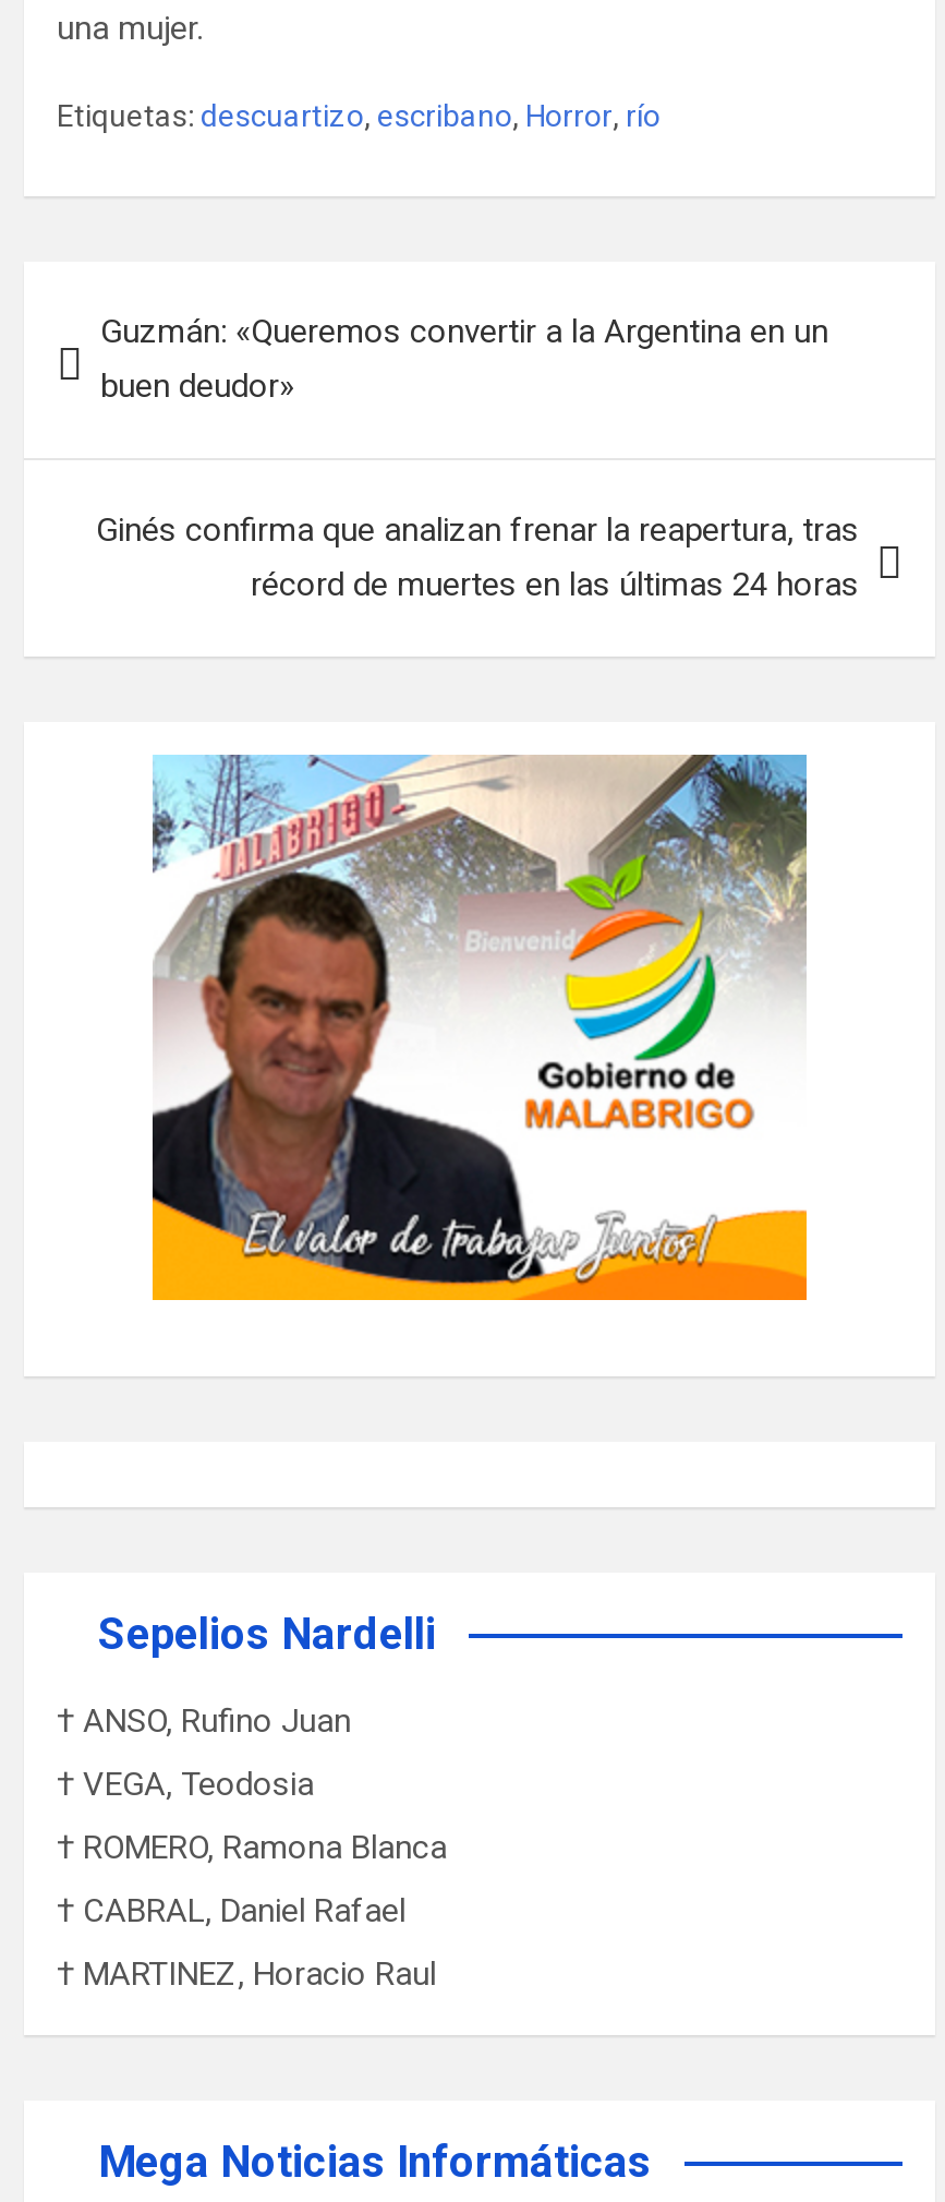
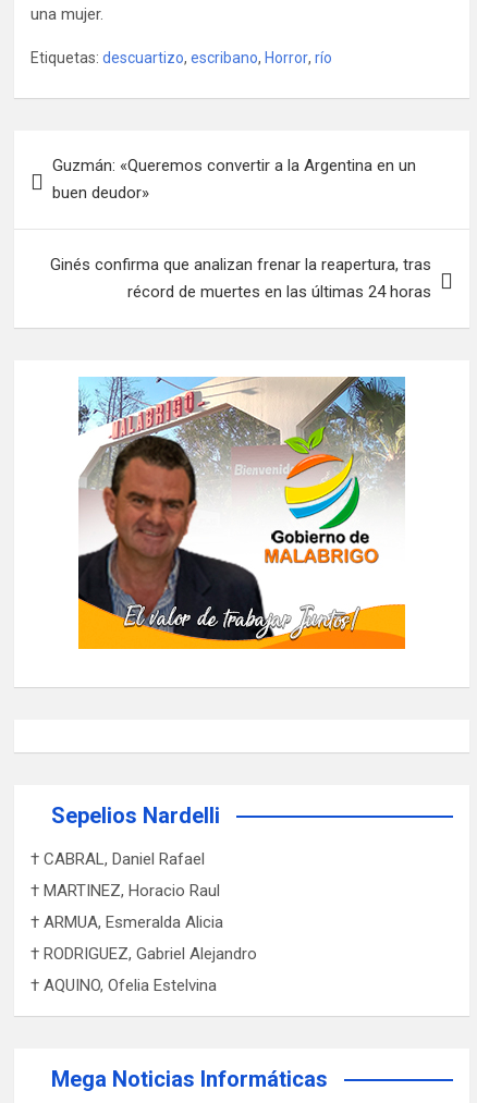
- † ANSO, Rufino Juan
- † VEGA, Teodosia
- † ROMERO, Ramona Blanca

moved up: † CABRAL, Daniel Rafael | † MARTINEZ, Horacio Raul

+ † ARMUA, Esmeralda Alicia
+ † RODRIGUEZ, Gabriel Alejandro
+ † AQUINO, Ofelia Estelvina
